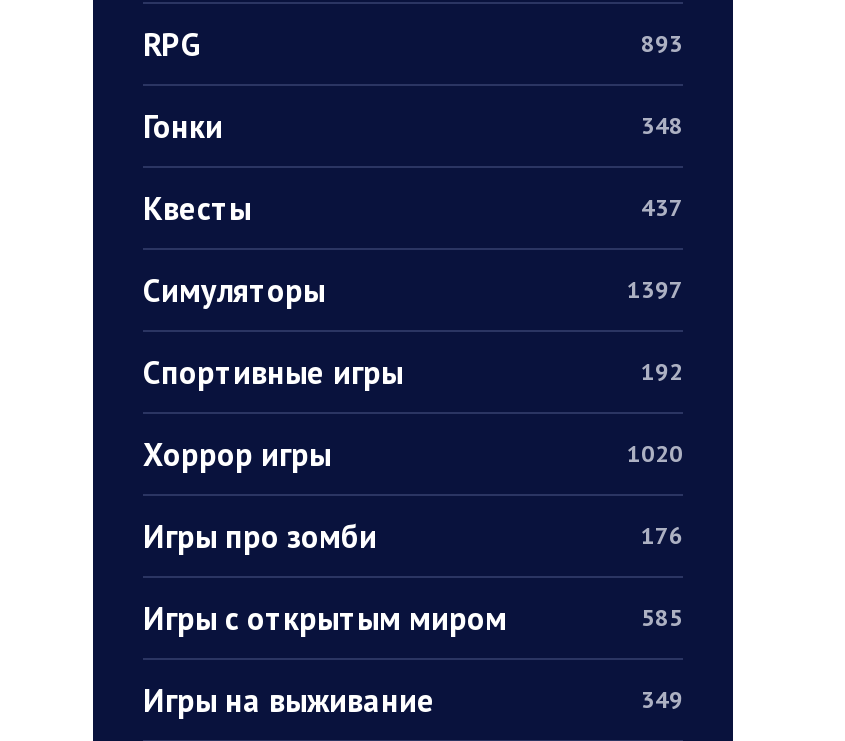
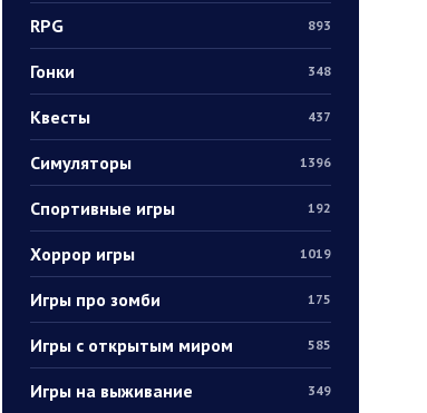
- 1397
+ 1396

- 1020
+ 1019

- 176
+ 175
